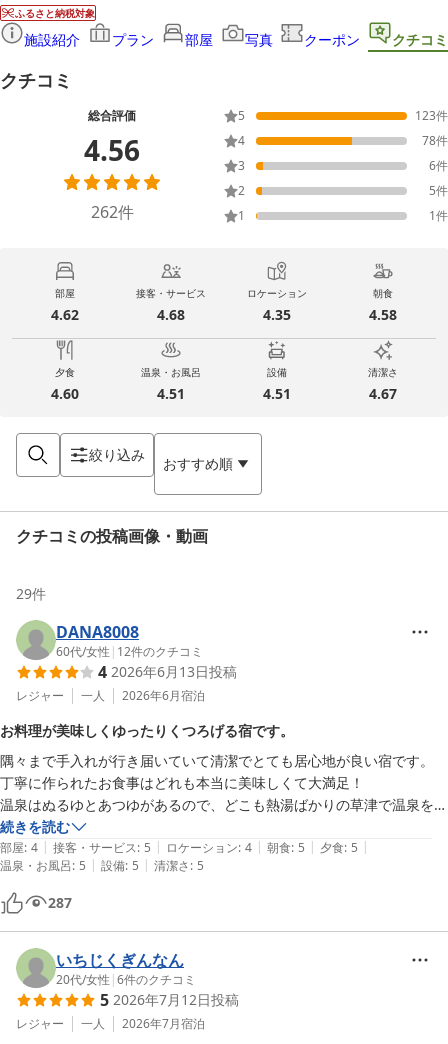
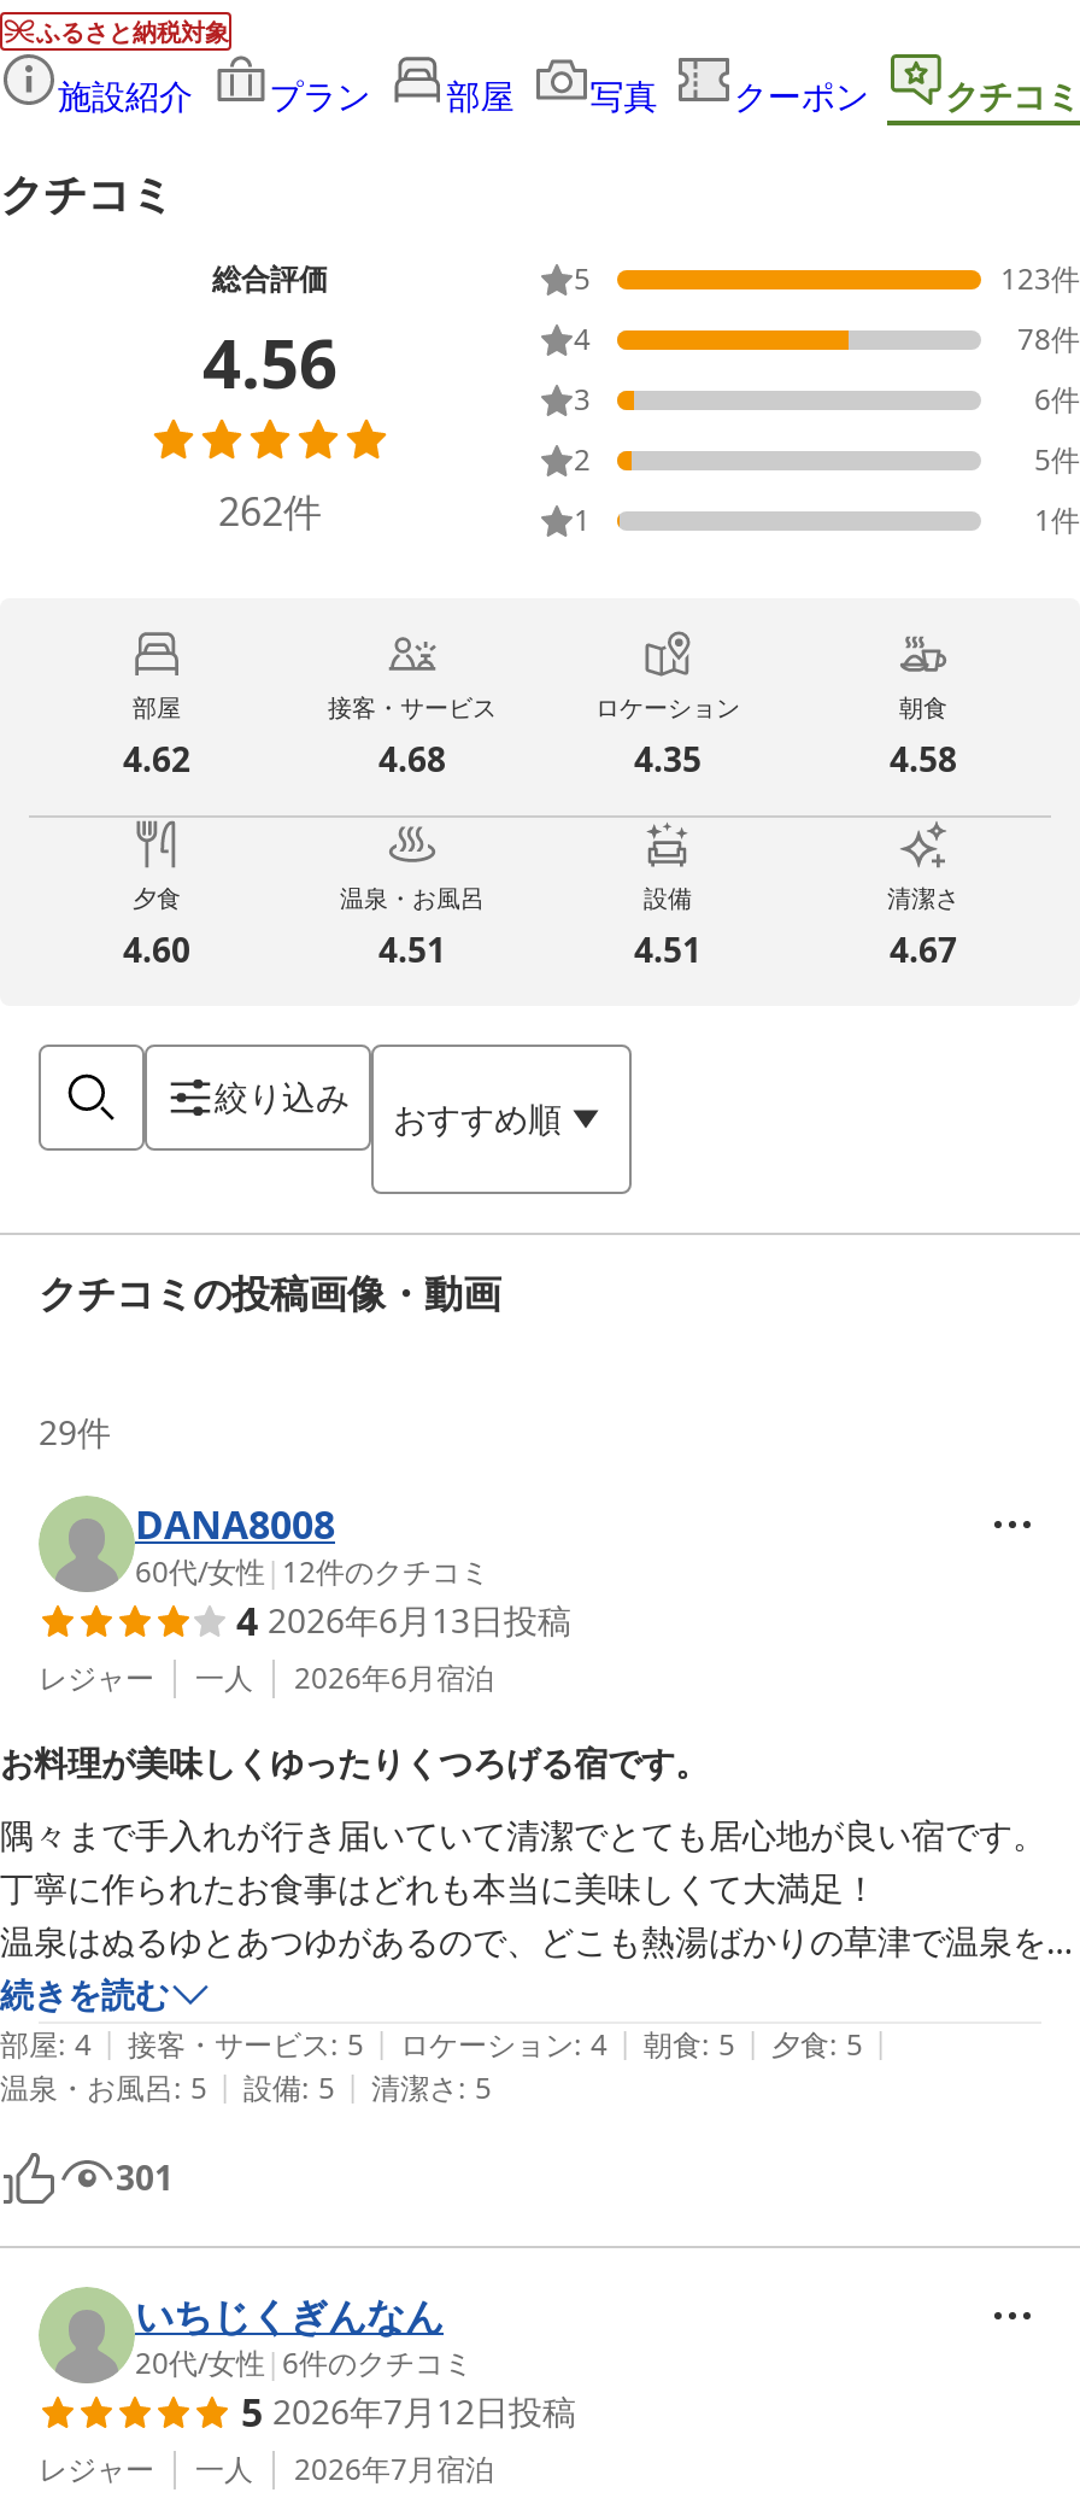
- 287
+ 301
